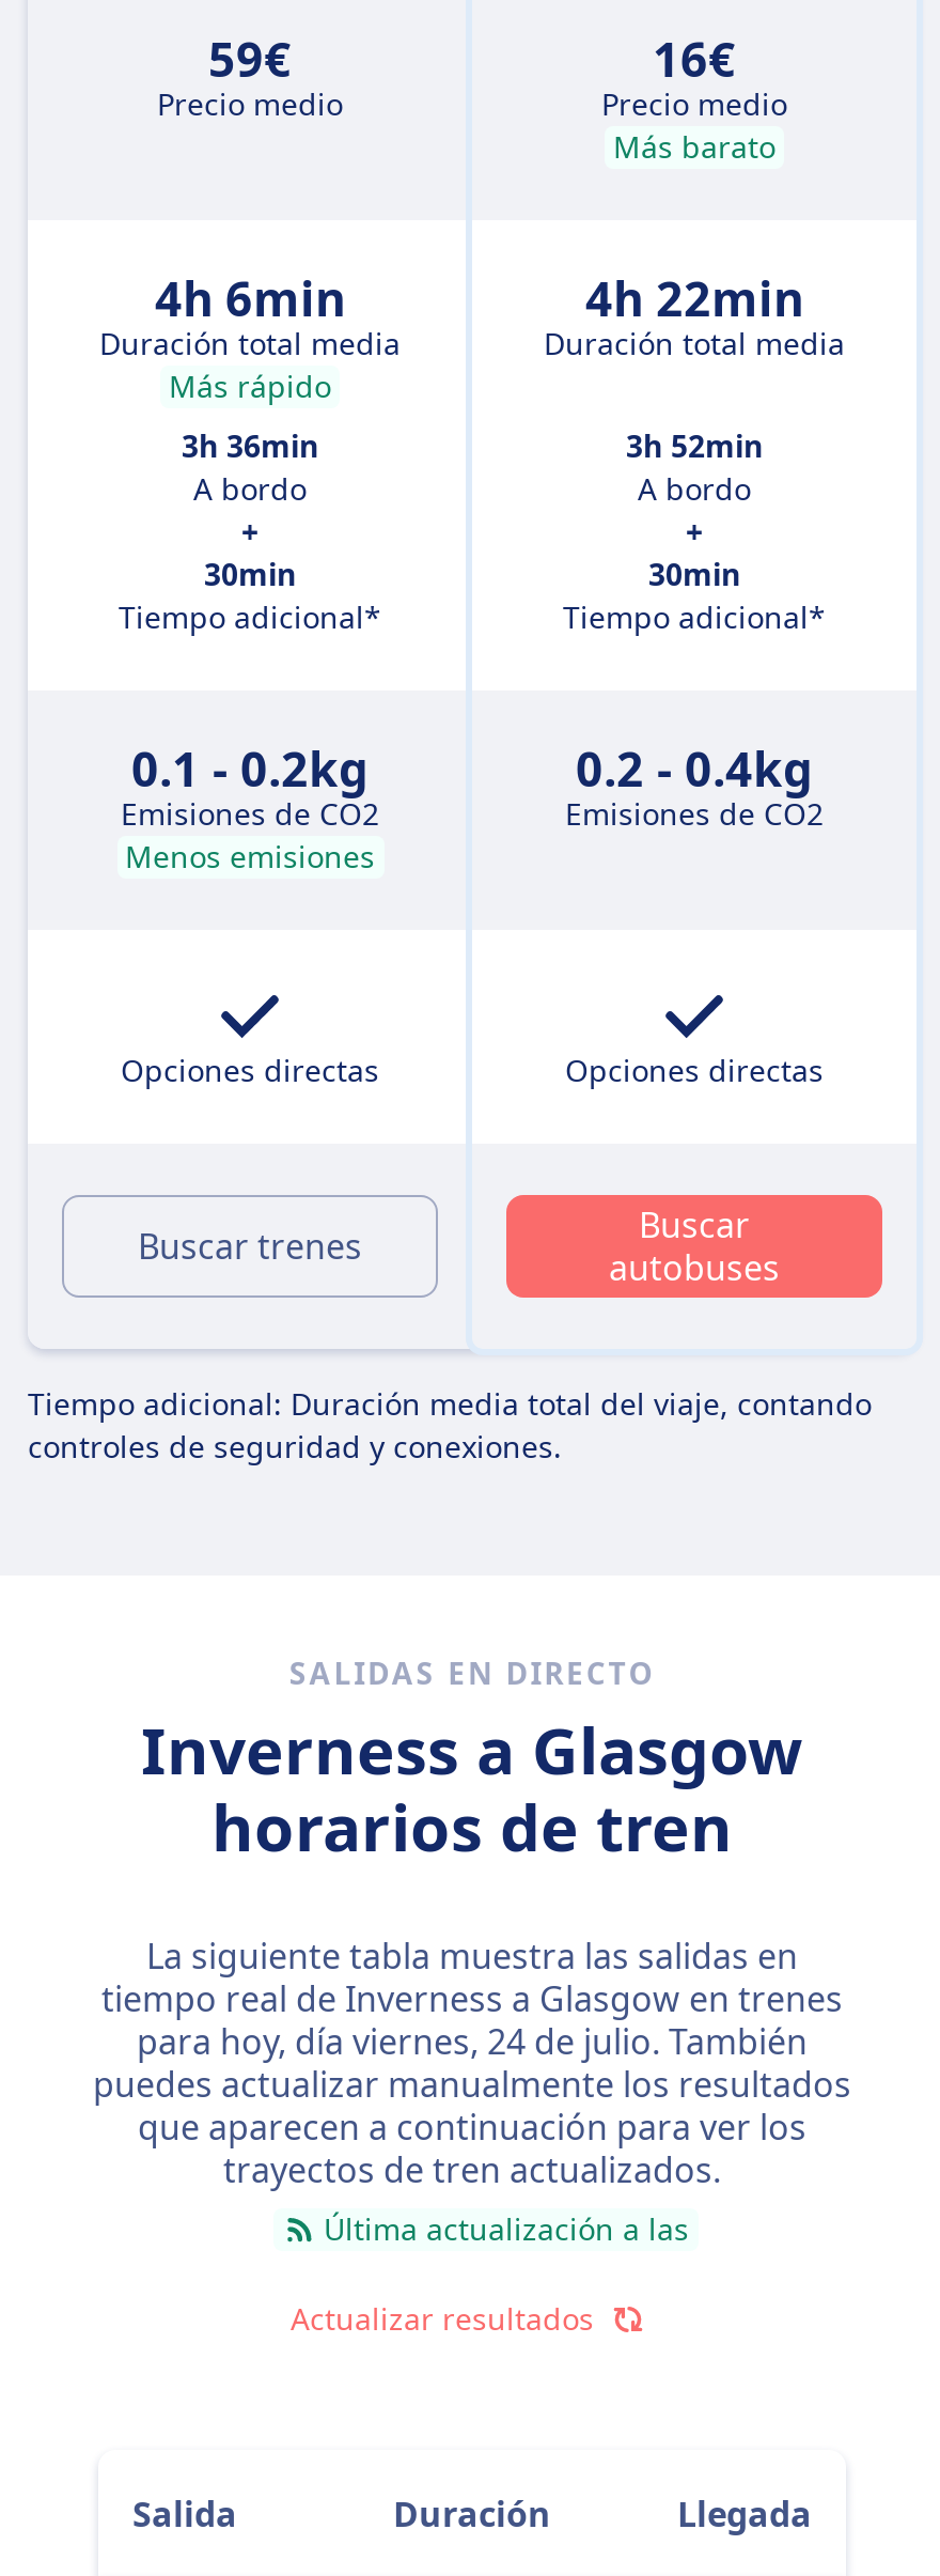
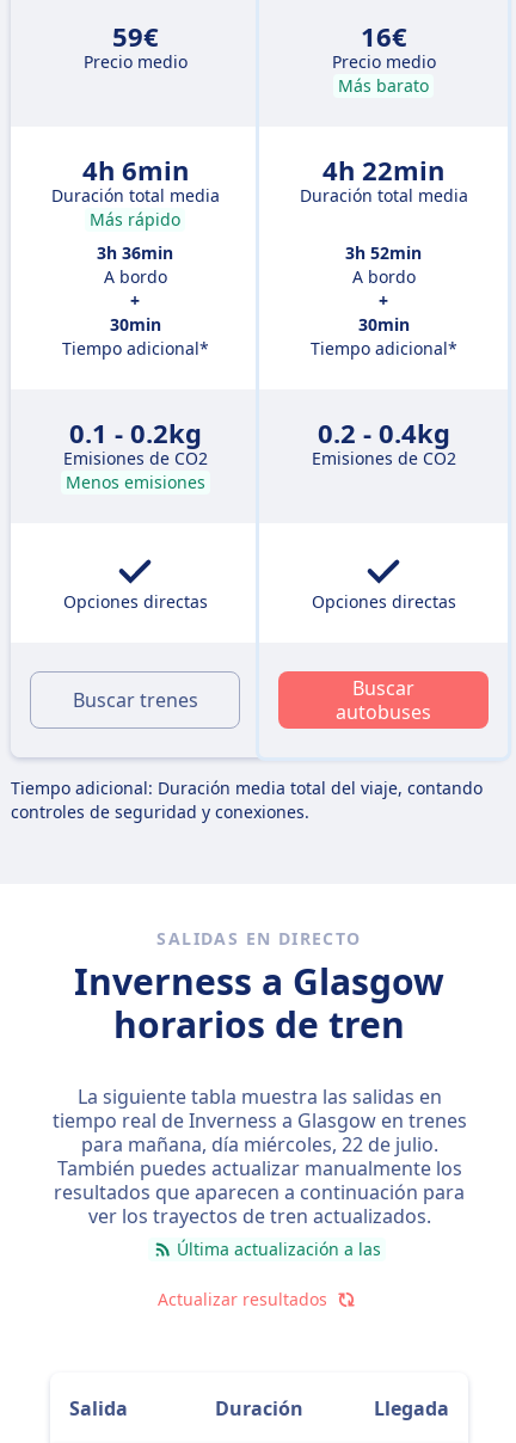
- para hoy, día viernes, 24 de julio. También
- puedes actualizar manualmente los resultados
- que aparecen a continuación para ver los
- trayectos de tren actualizados.
+ para mañana, día miércoles, 22 de julio.
+ También puedes actualizar manualmente los
+ resultados que aparecen a continuación para
+ ver los trayectos de tren actualizados.
